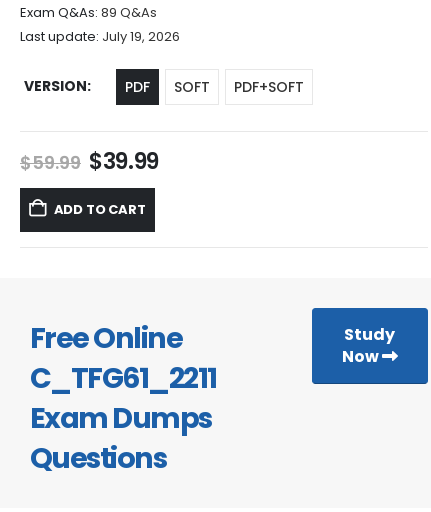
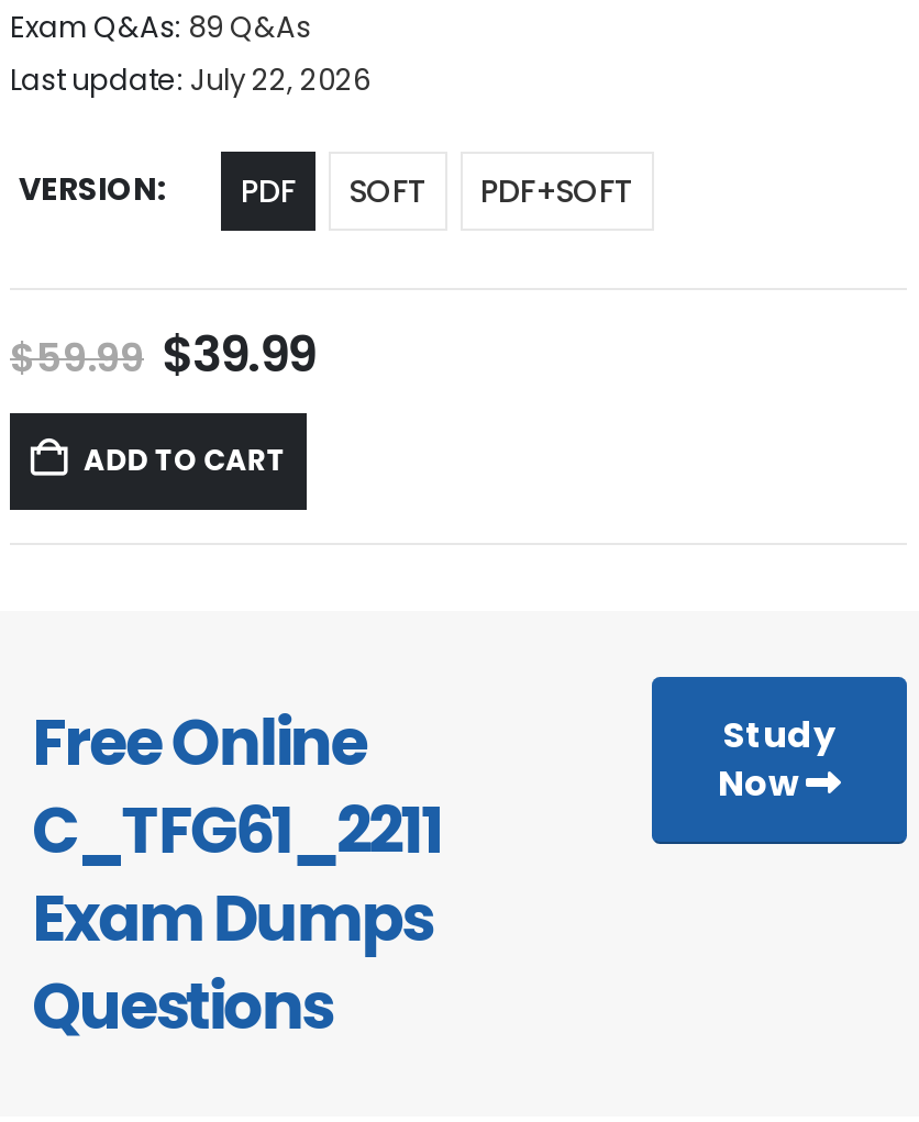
- Last update: July 19, 2026
+ Last update: July 22, 2026
